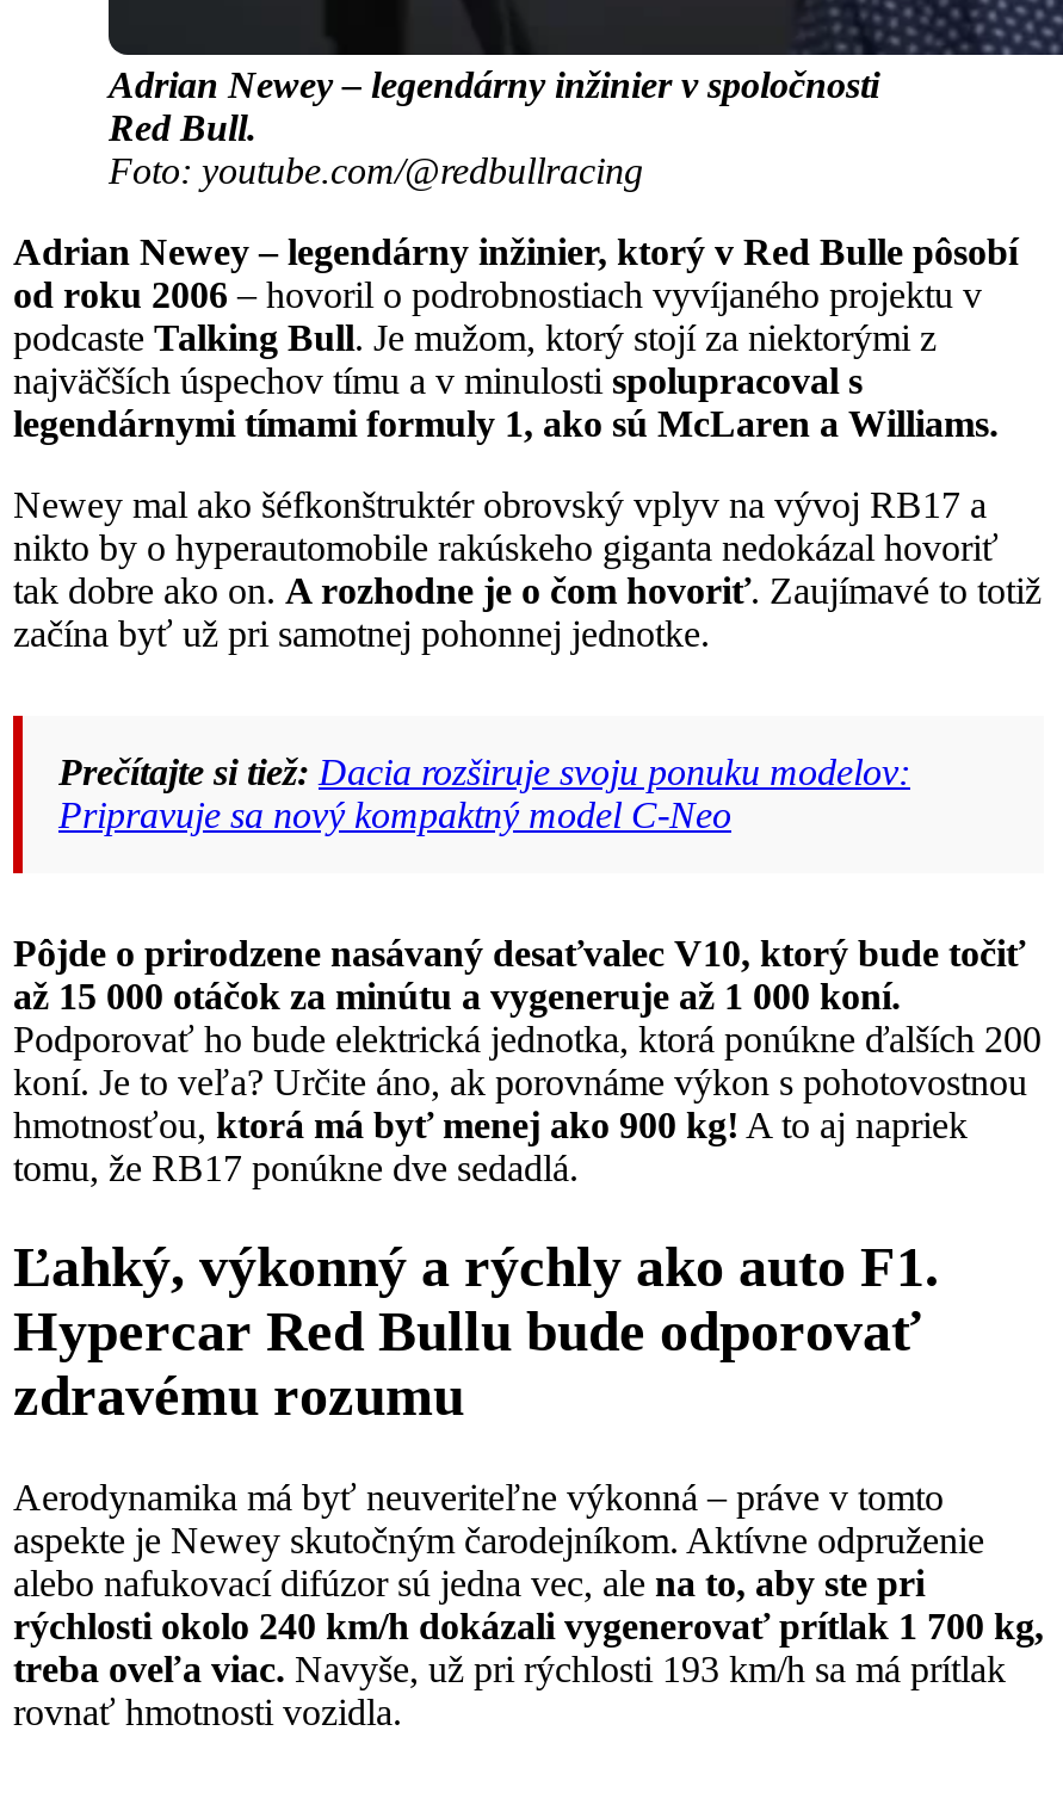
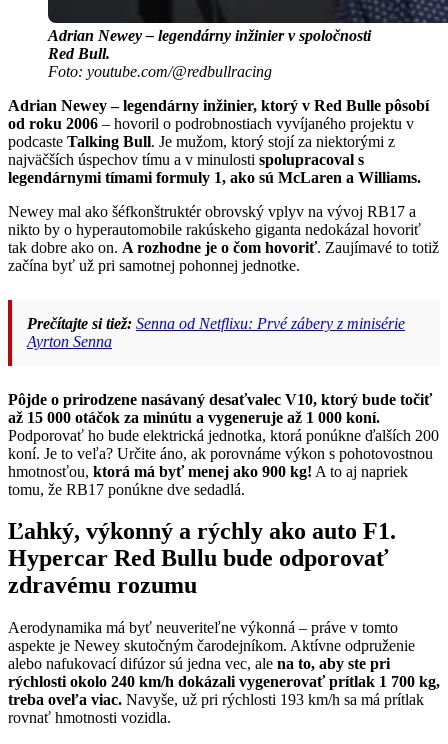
- Prečítajte si tiež: Dacia rozširuje svoju ponuku modelov:
- Pripravuje sa nový kompaktný model C-Neo
+ Prečítajte si tiež: Senna od Netflixu: Prvé zábery z minisérie
+ Ayrton Senna
